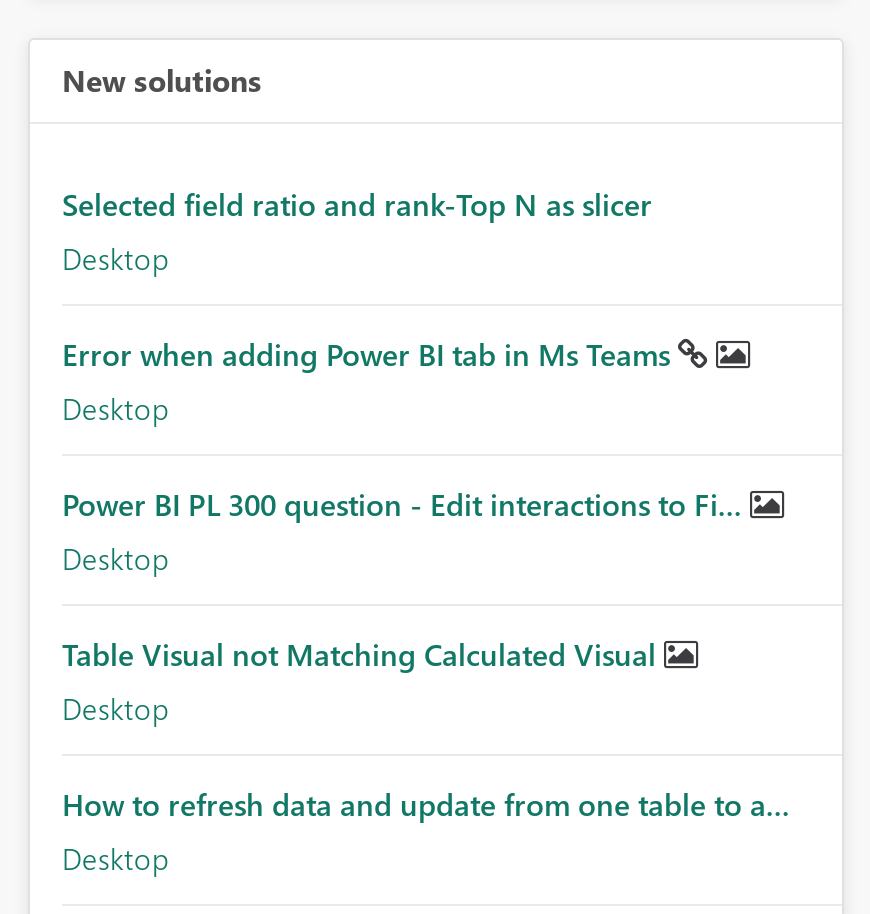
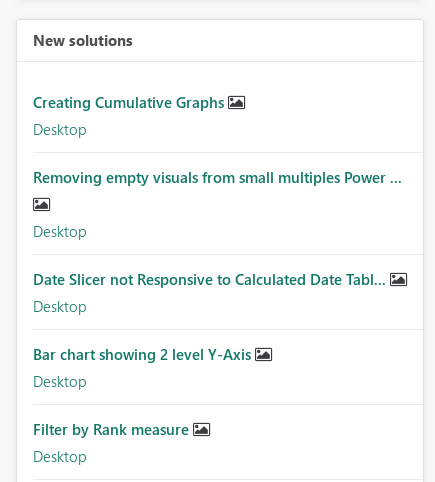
- Selected field ratio and rank-Top N as slicer
+ Creating Cumulative Graphs

- Error when adding Power BI tab in Ms Teams
+ Removing empty visuals from small multiples Power ...

- Power BI PL 300 question - Edit interactions to Fi...
+ Date Slicer not Responsive to Calculated Date Tabl...

- Table Visual not Matching Calculated Visual
+ Bar chart showing 2 level Y-Axis

- How to refresh data and update from one table to a...
+ Filter by Rank measure
